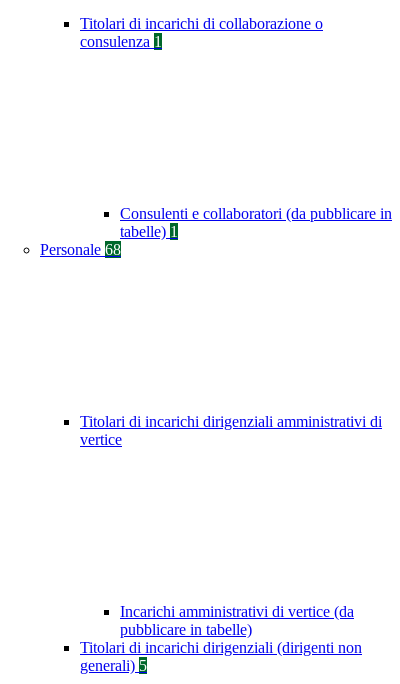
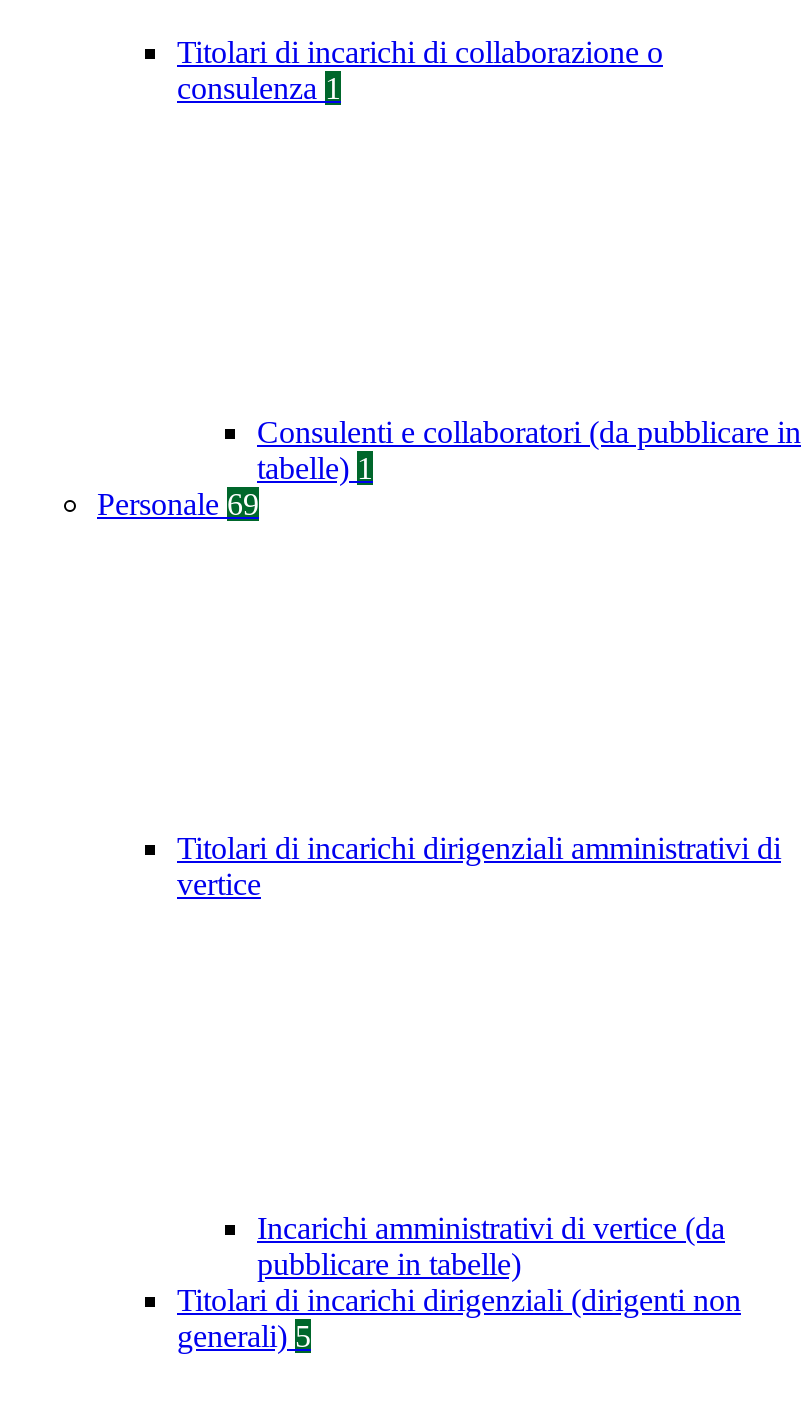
- Personale 68
+ Personale 69
